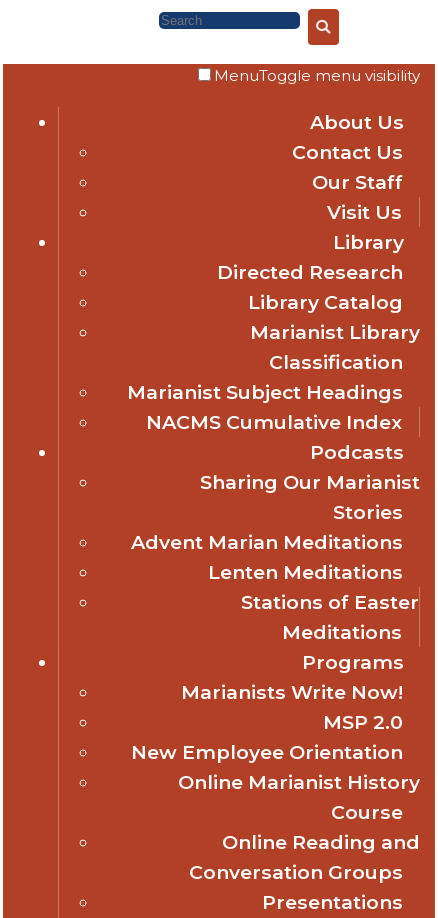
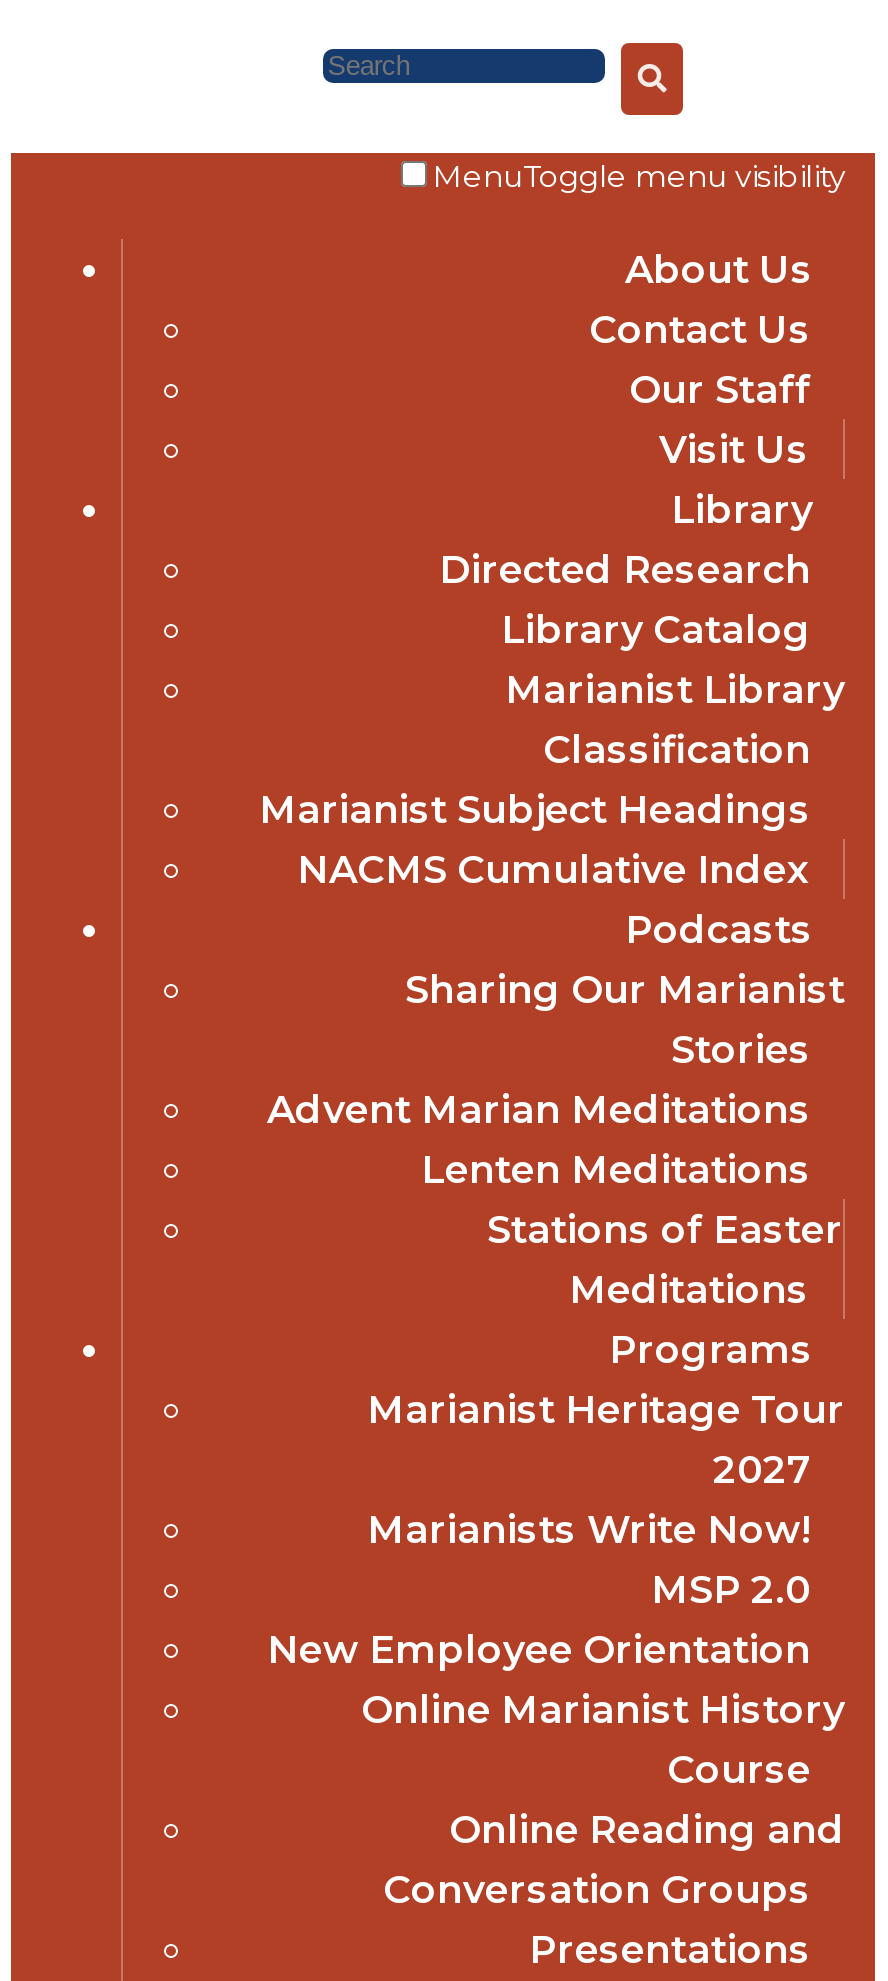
+ Marianist Heritage Tour
+ 2027
